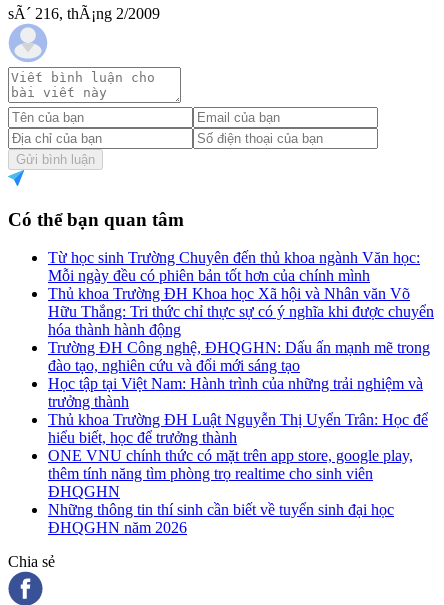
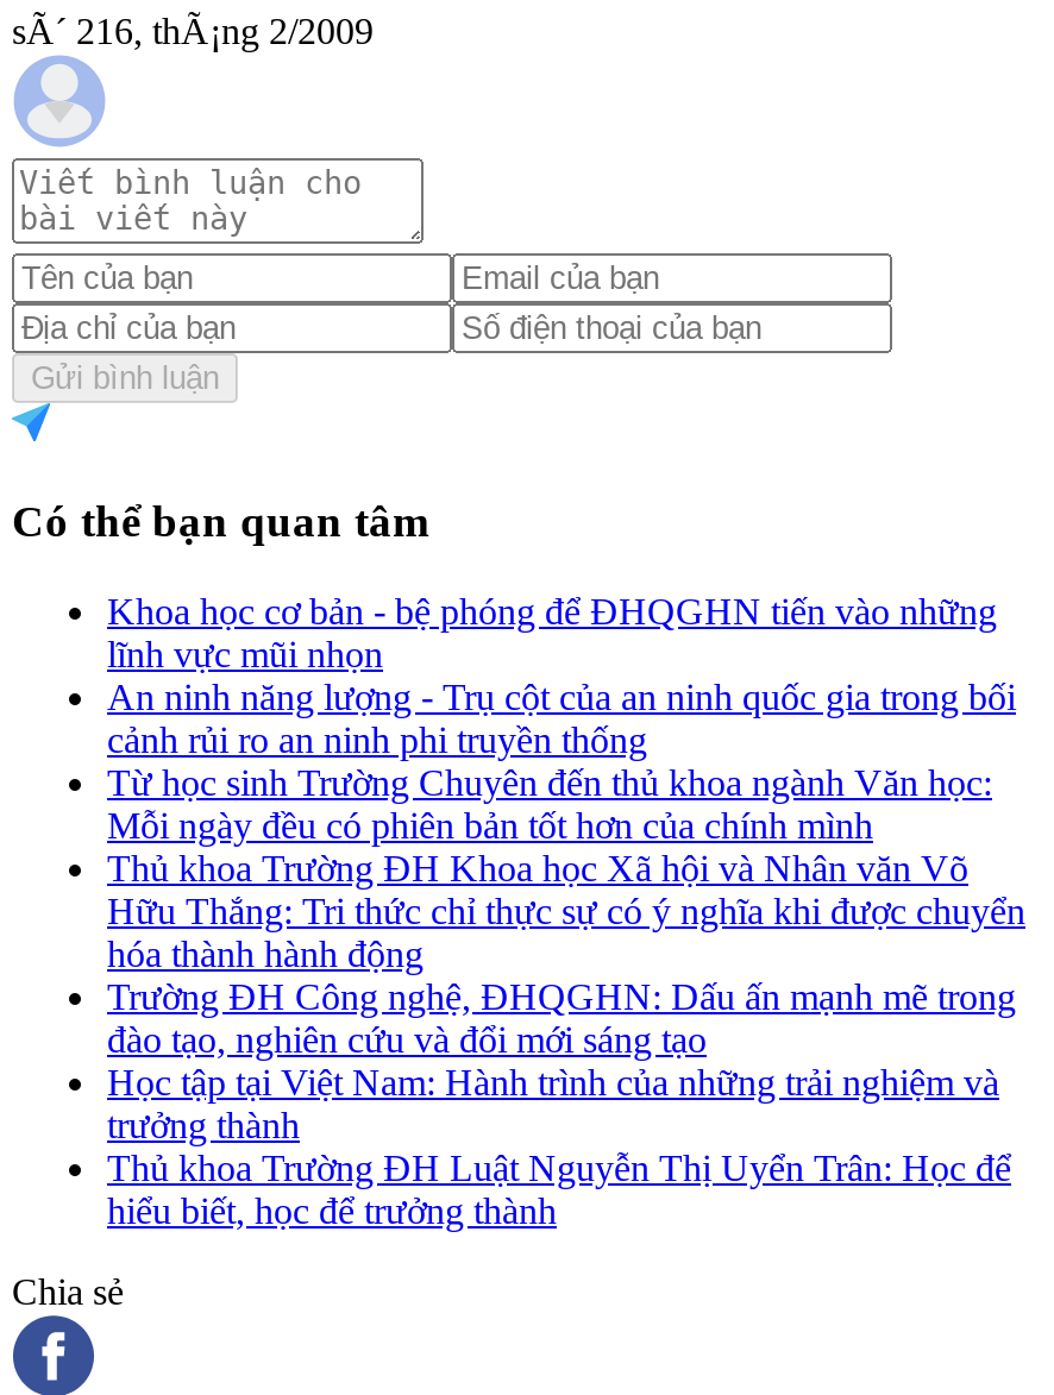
+ Khoa học cơ bản - bệ phóng để ĐHQGHN tiến vào những
+ lĩnh vực mũi nhọn
+ An ninh năng lượng - Trụ cột của an ninh quốc gia trong bối
+ cảnh rủi ro an ninh phi truyền thống

moved down: Từ học sinh Trường Chuyên đến thủ khoa ngành Văn học: | Mỗi ngày đều có phiên bản tốt hơn của chính mình | Thủ khoa Trường ĐH Khoa học Xã hội và Nhân văn Võ | ... | Thủ khoa Trường ĐH Luật Nguyễn Thị Uyển Trân: Học để | hiểu biết, học để trưởng thành

- ONE VNU chính thức có mặt trên app store, google play,
- thêm tính năng tìm phòng trọ realtime cho sinh viên
- ĐHQGHN
- Những thông tin thí sinh cần biết về tuyển sinh đại học
- ĐHQGHN năm 2026
